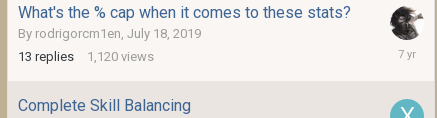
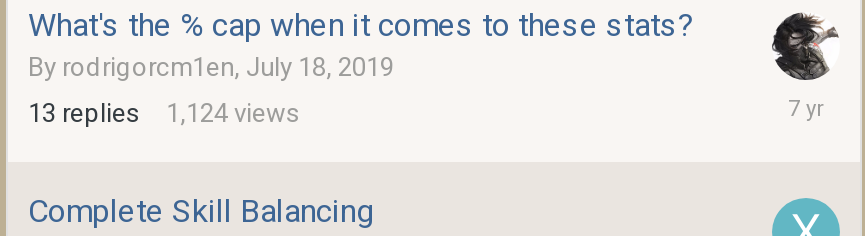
- 13 replies 1,120 views
+ 13 replies 1,124 views
